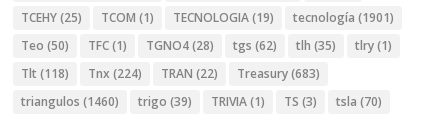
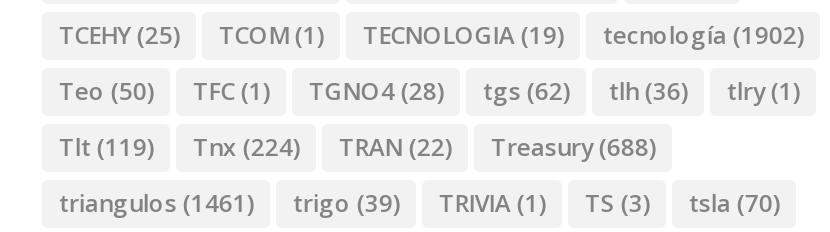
- TCEHY (25) TCOM (1) TECNOLOGIA (19) tecnología (1901)
+ TCEHY (25) TCOM (1) TECNOLOGIA (19) tecnología (1902)

- Teo (50) TFC (1) TGNO4 (28) tgs (62) tlh (35) tlry (1)
+ Teo (50) TFC (1) TGNO4 (28) tgs (62) tlh (36) tlry (1)

- Tlt (118)
+ Tlt (119)

- Treasury (683)
+ Treasury (688)

- triangulos (1460) trigo (39) TRIVIA (1) TS (3) tsla (70)
+ triangulos (1461) trigo (39) TRIVIA (1) TS (3) tsla (70)
